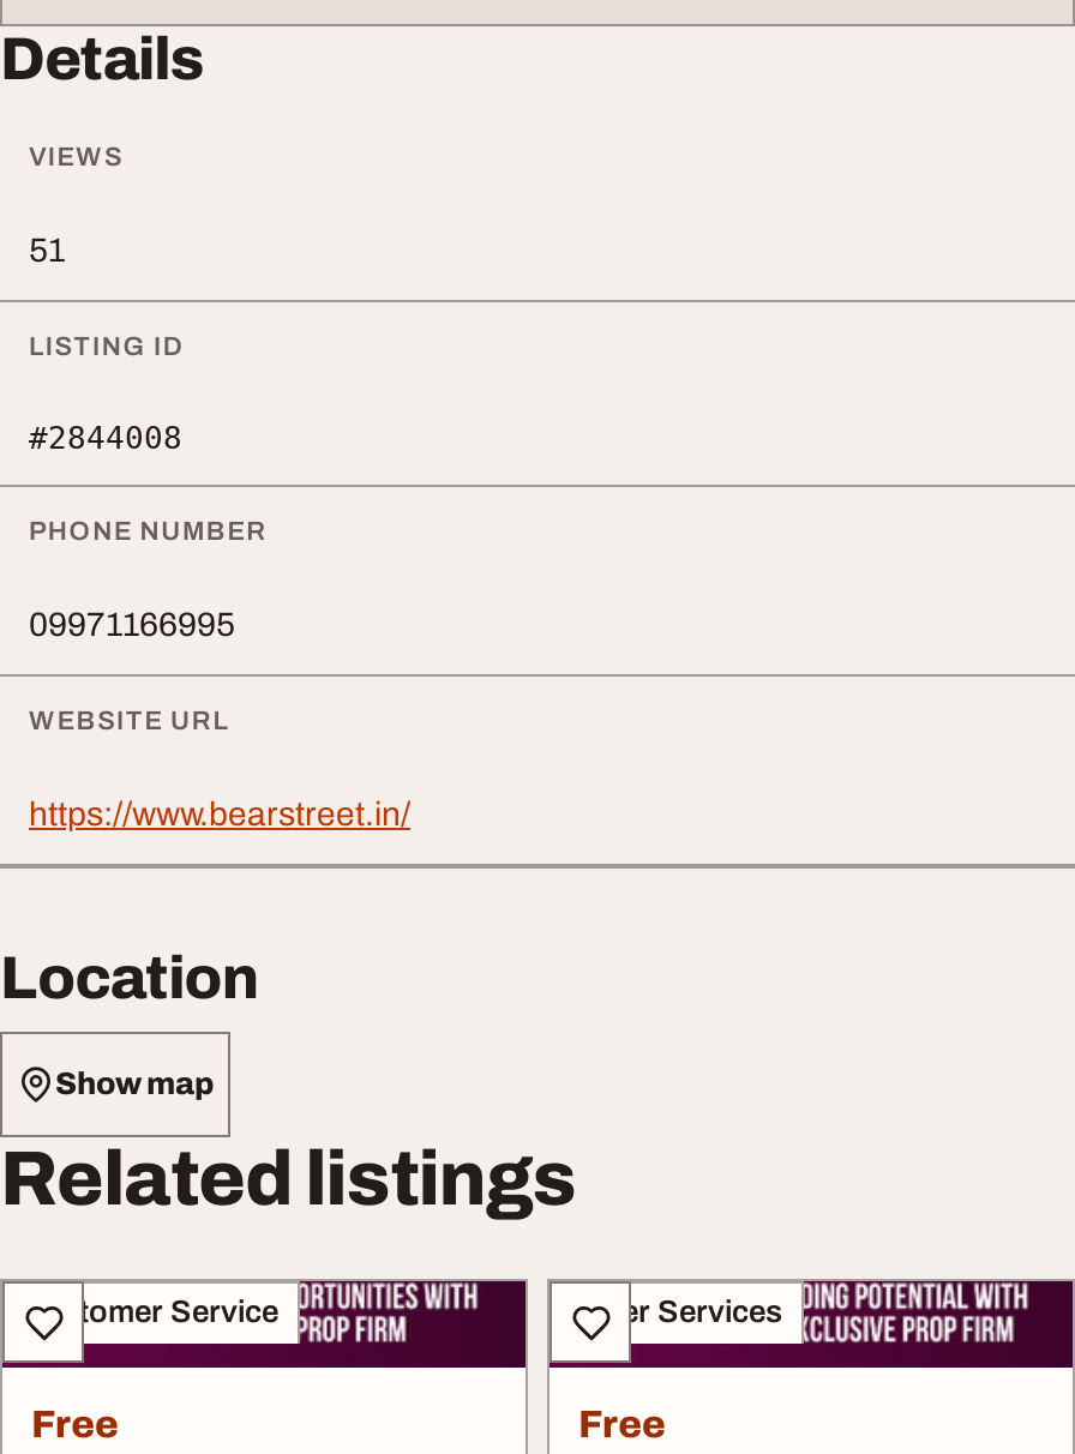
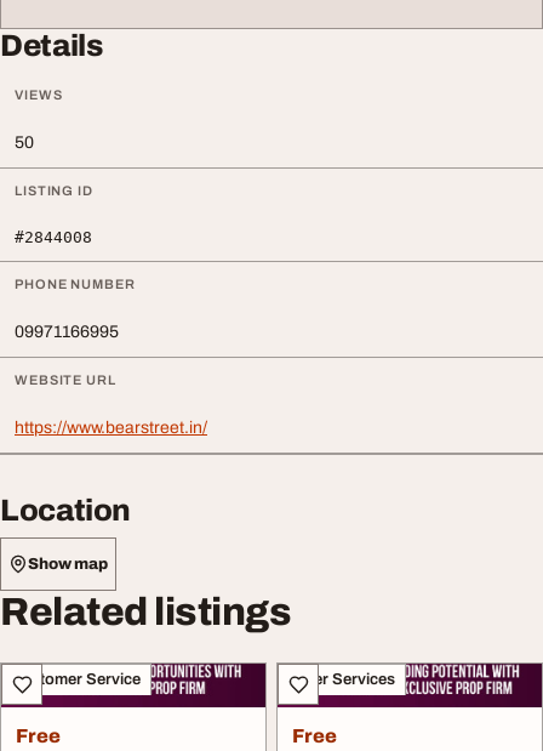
- 51
+ 50
